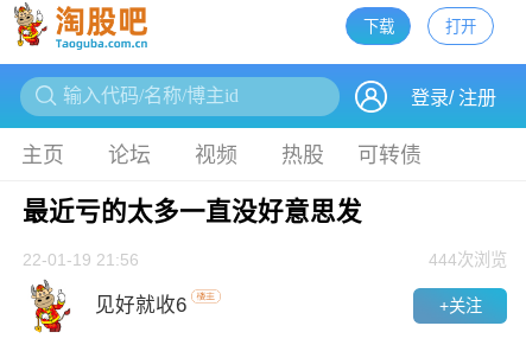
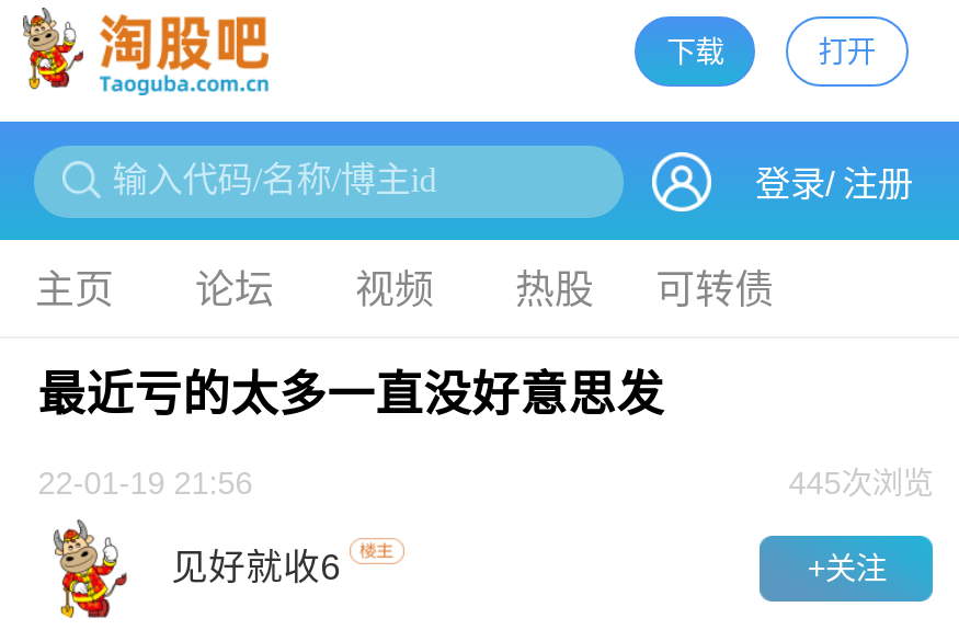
- 444次浏览
+ 445次浏览
